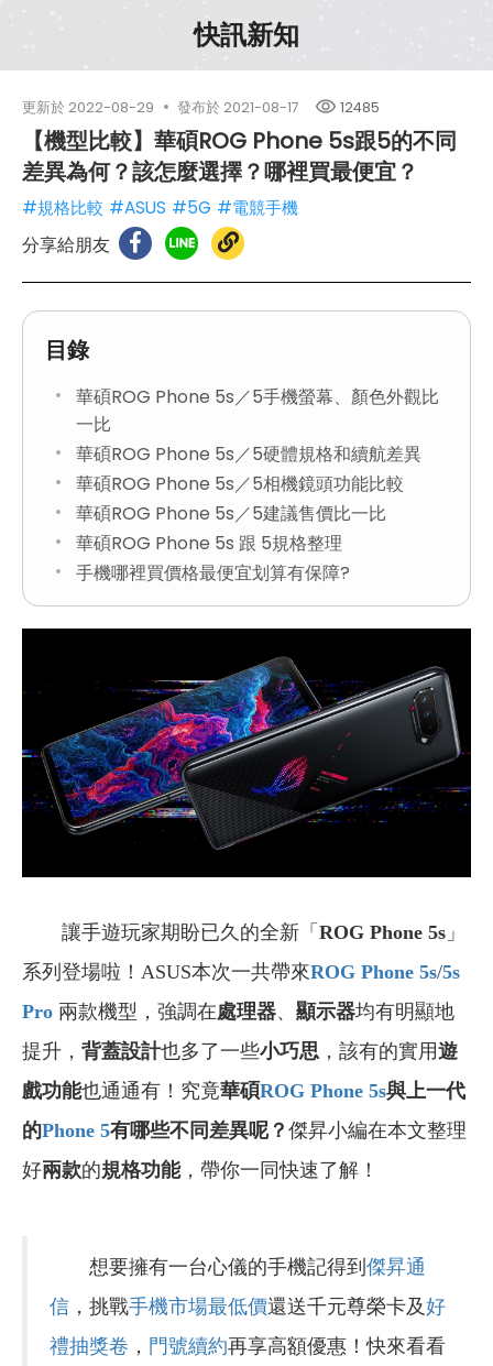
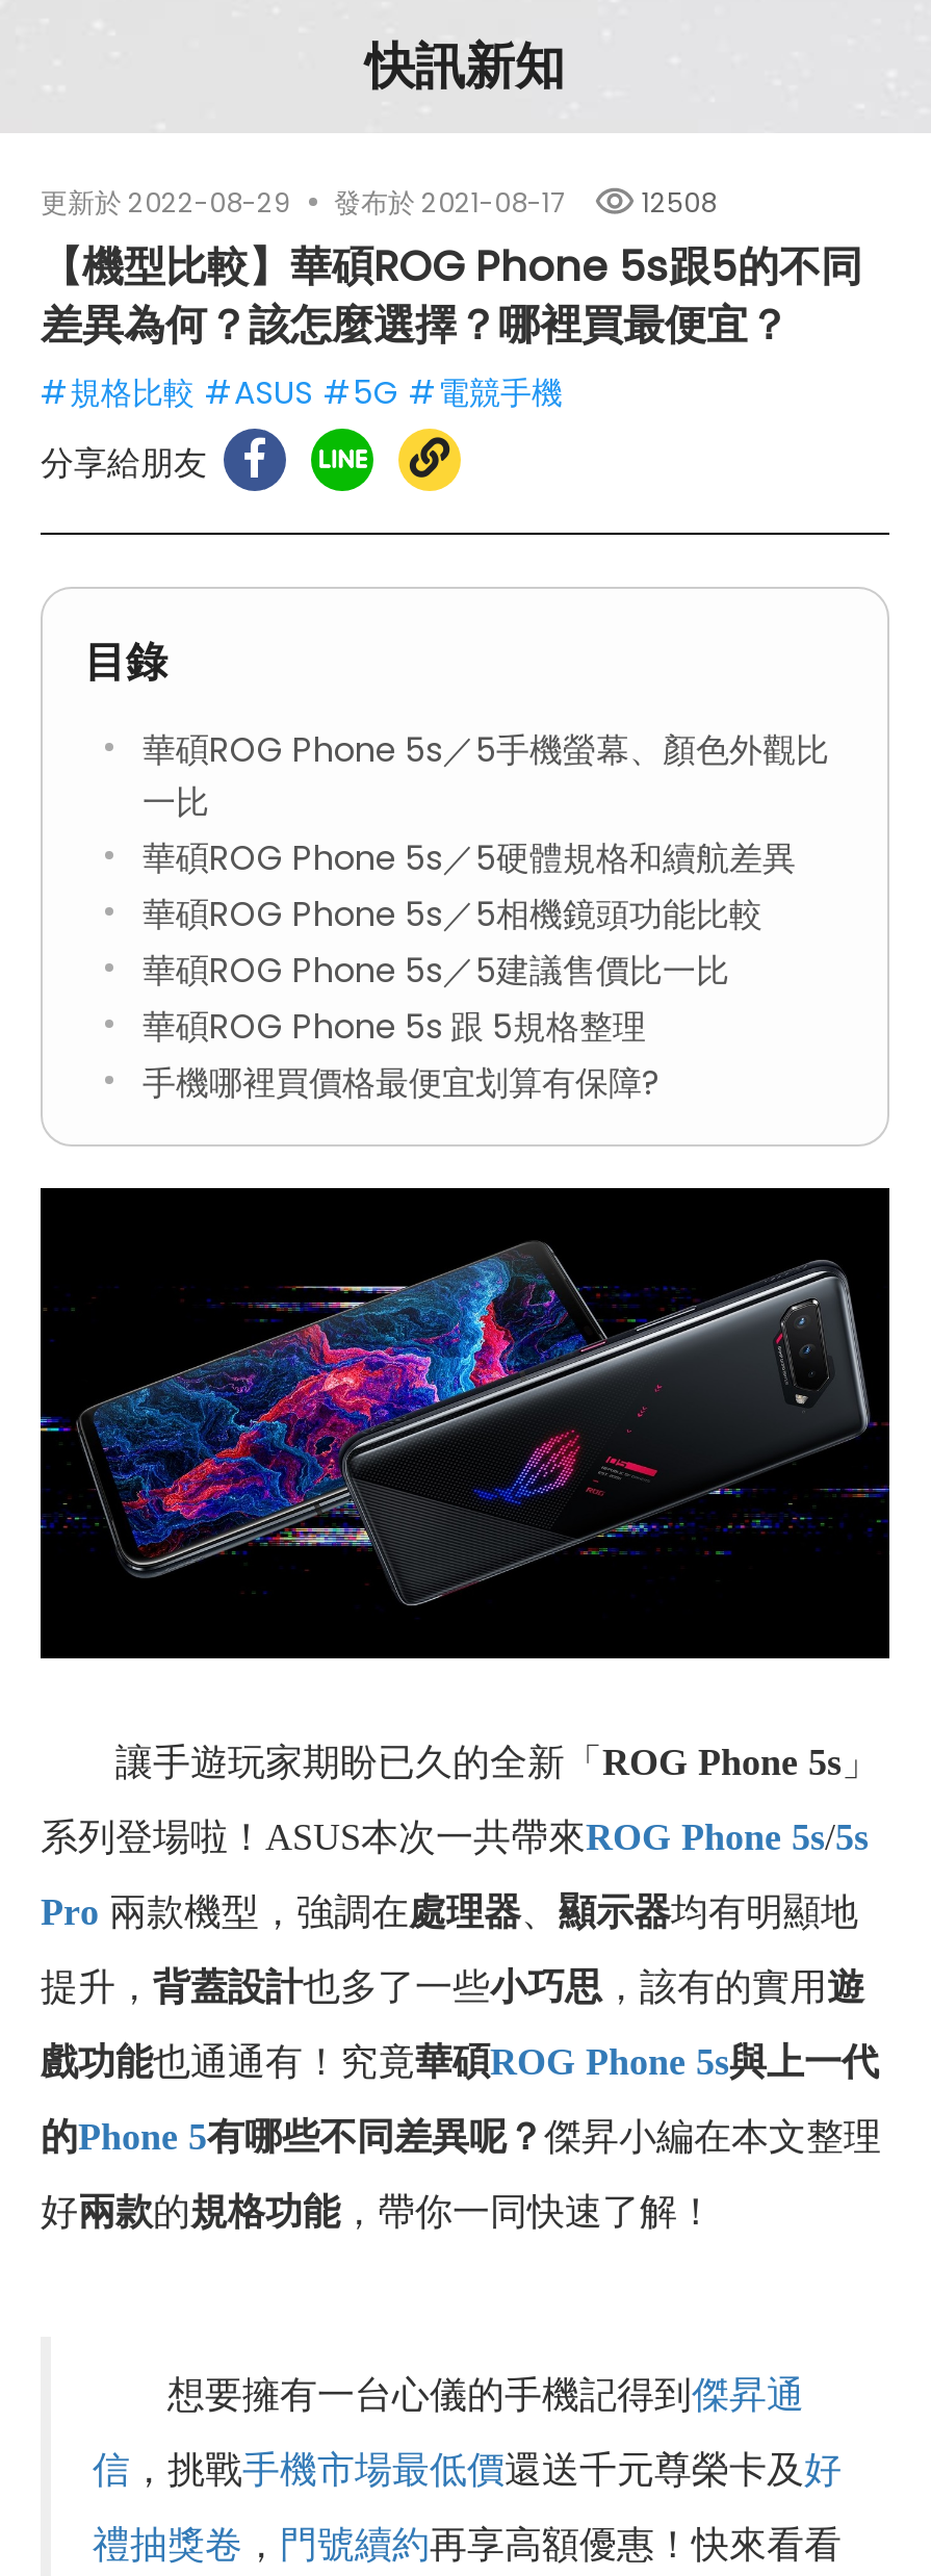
- 12485
+ 12508
